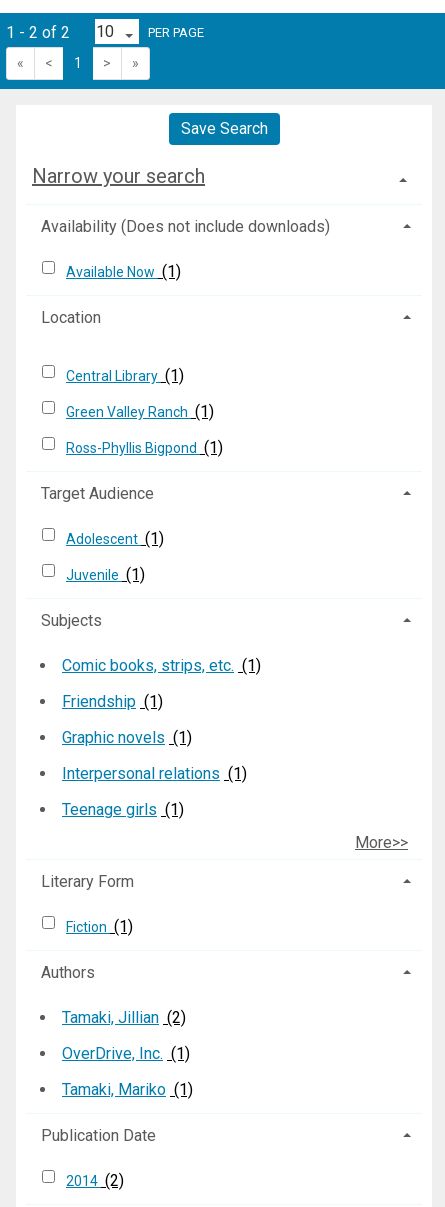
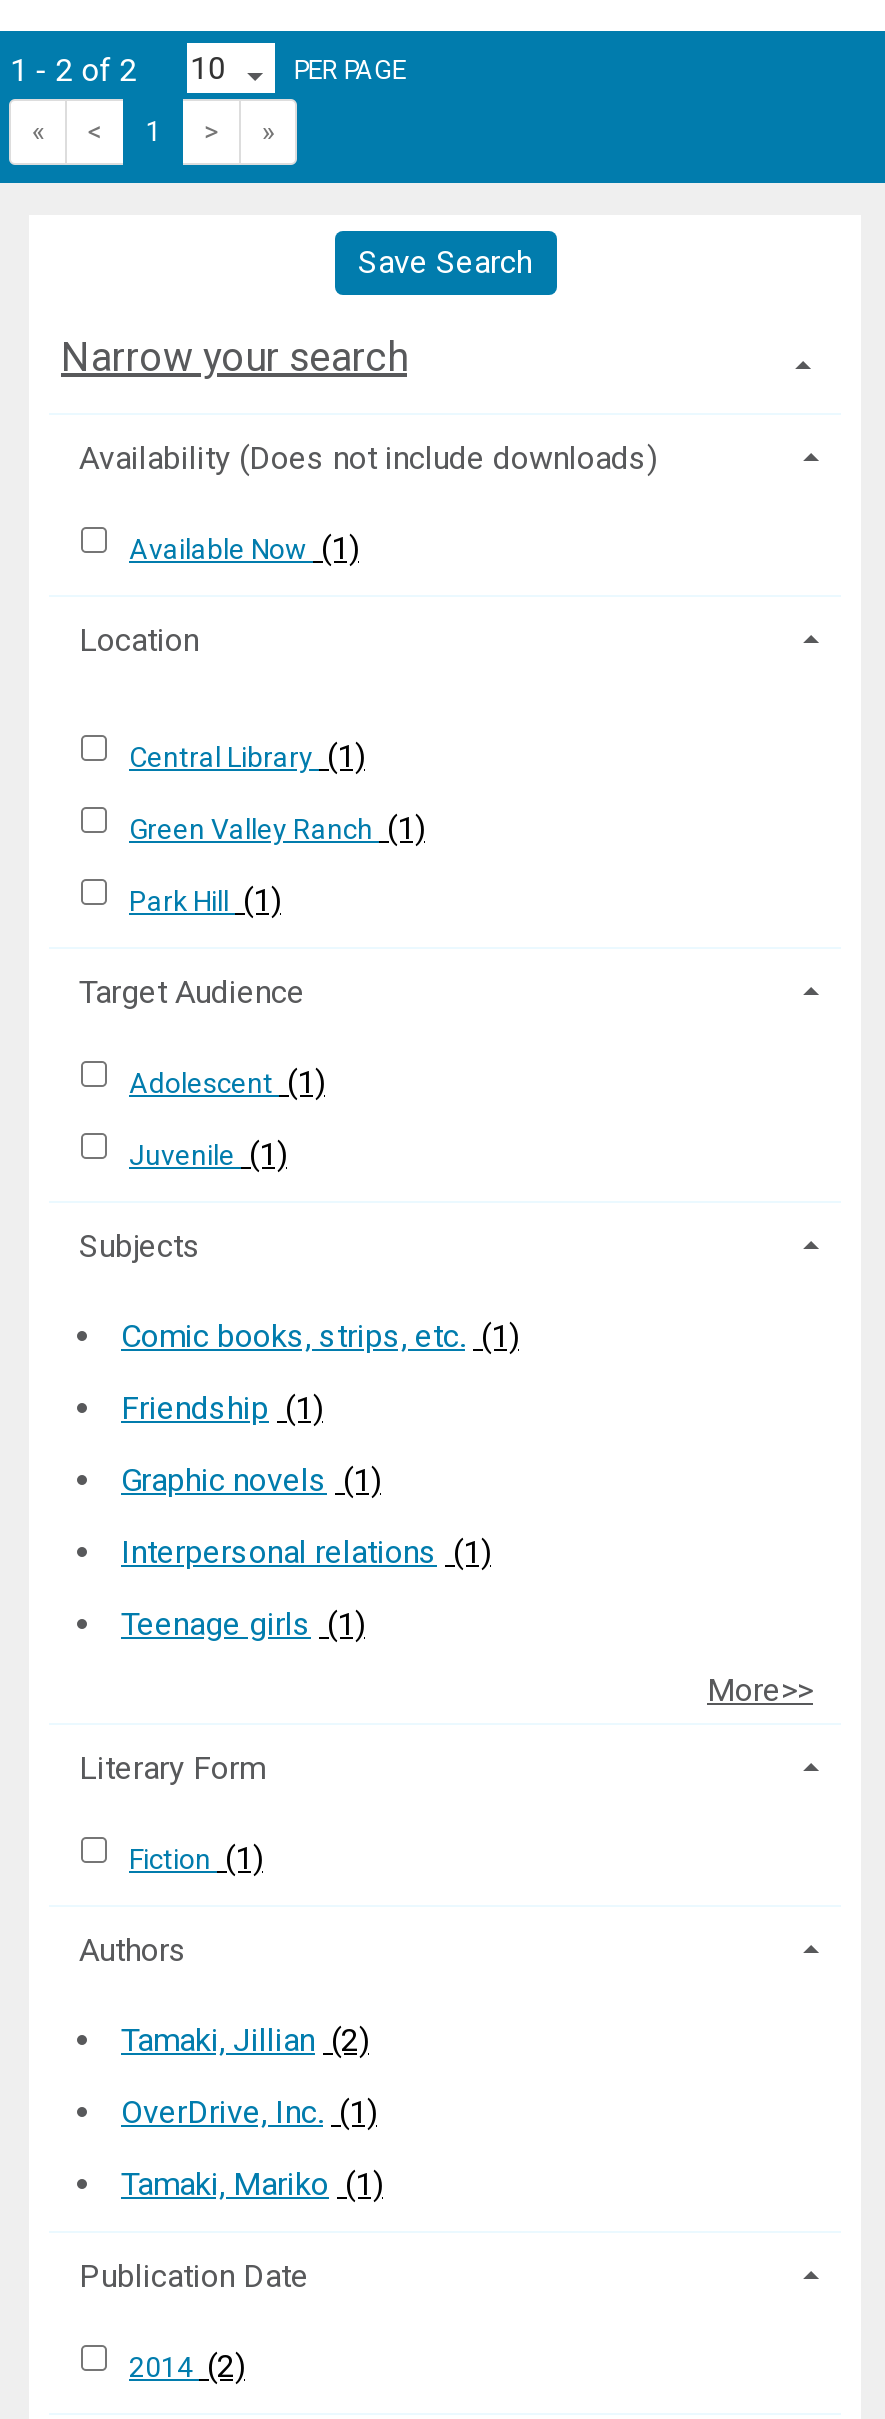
- Ross-Phyllis Bigpond (1)
+ Park Hill (1)
